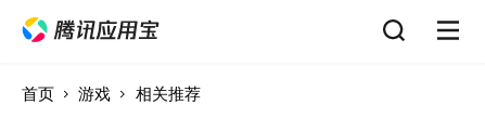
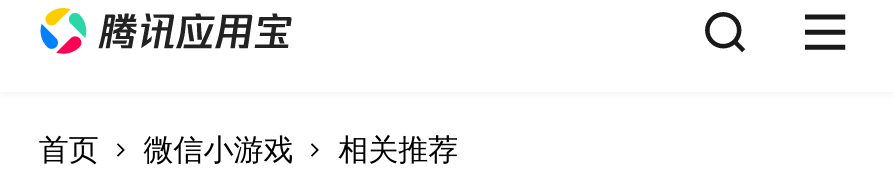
- 游戏
+ 微信小游戏
